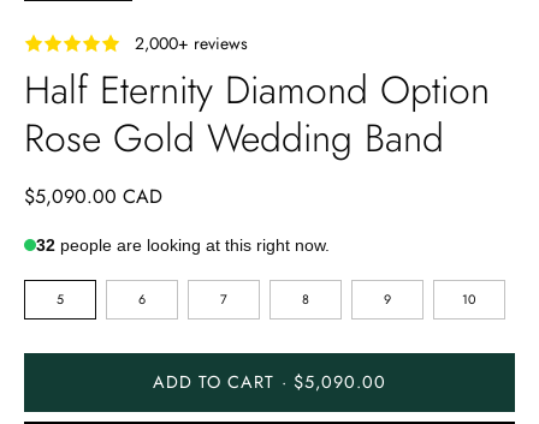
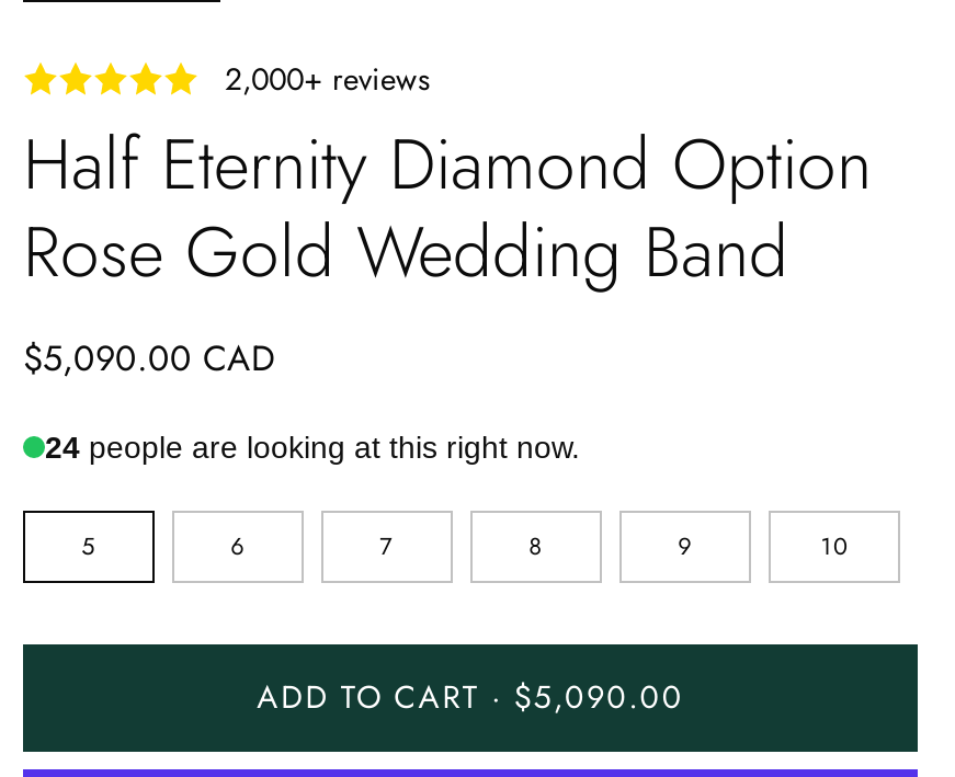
- 32 people are looking at this right now.
+ 24 people are looking at this right now.
